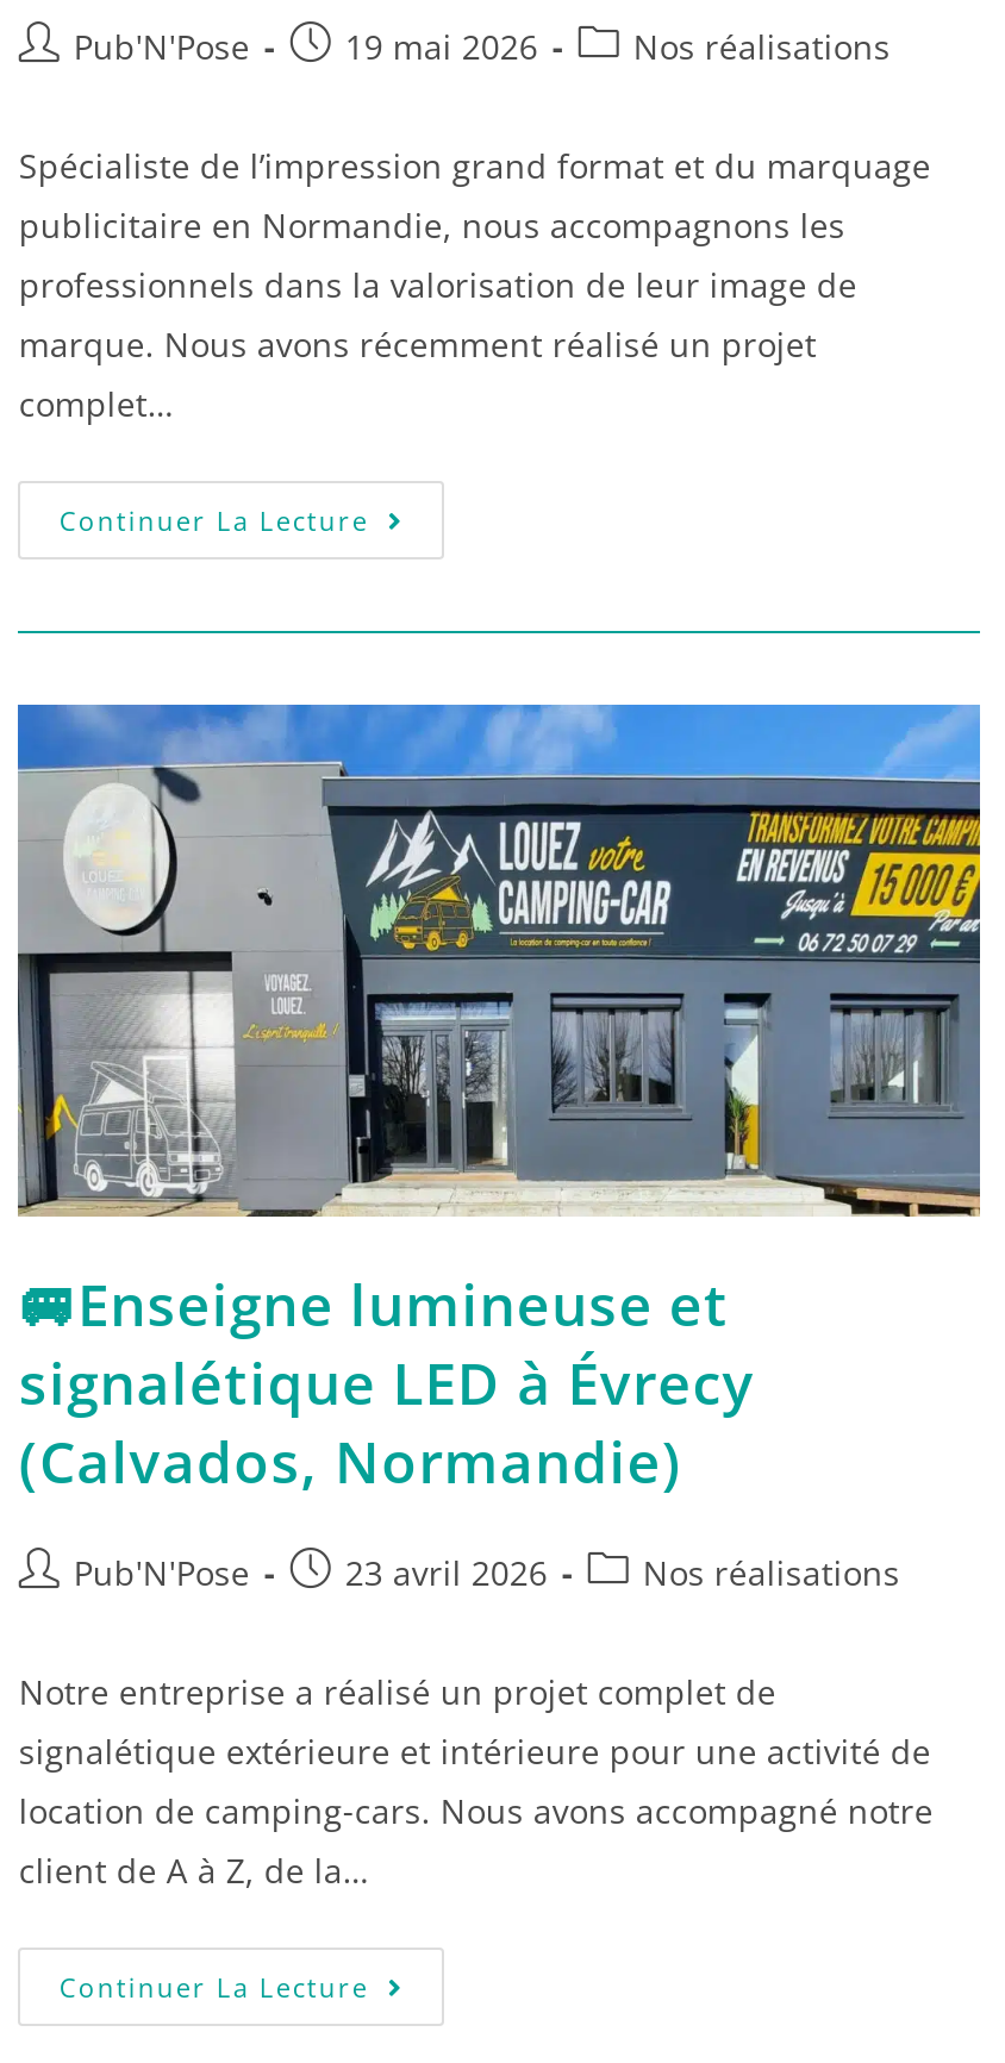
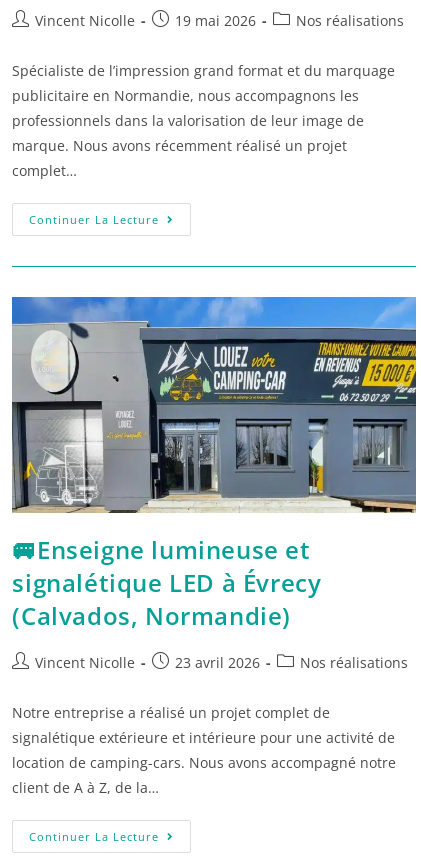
- Pub'N'Pose
+ Vincent Nicolle

- Pub'N'Pose
+ Vincent Nicolle
